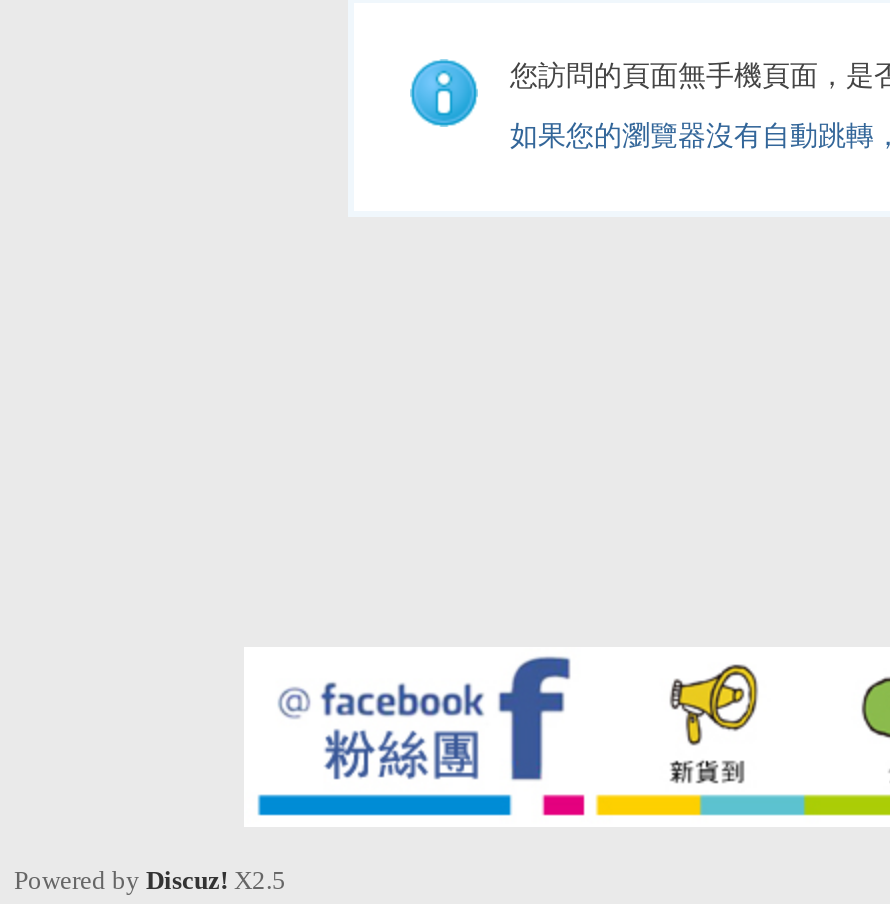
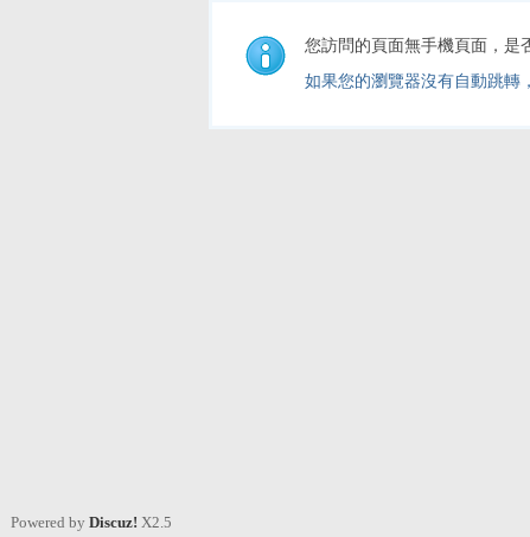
- [image]
